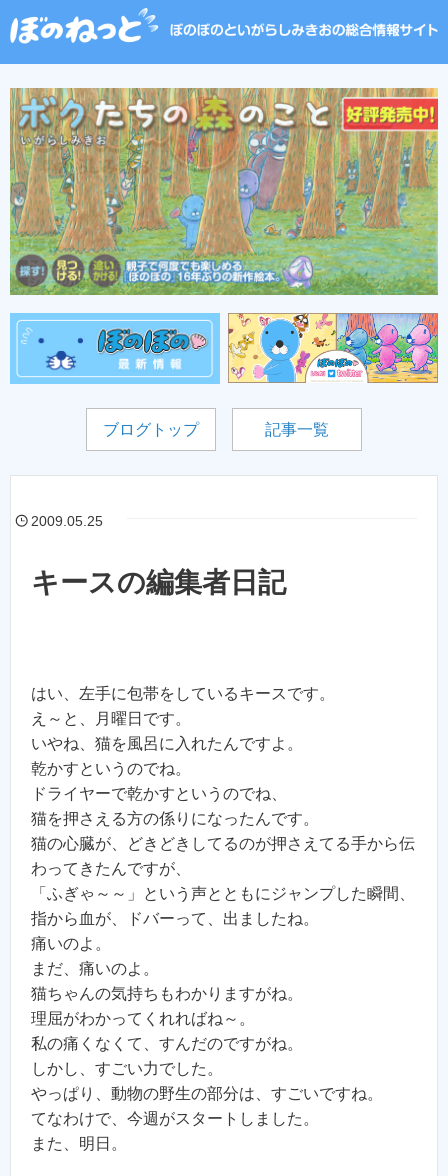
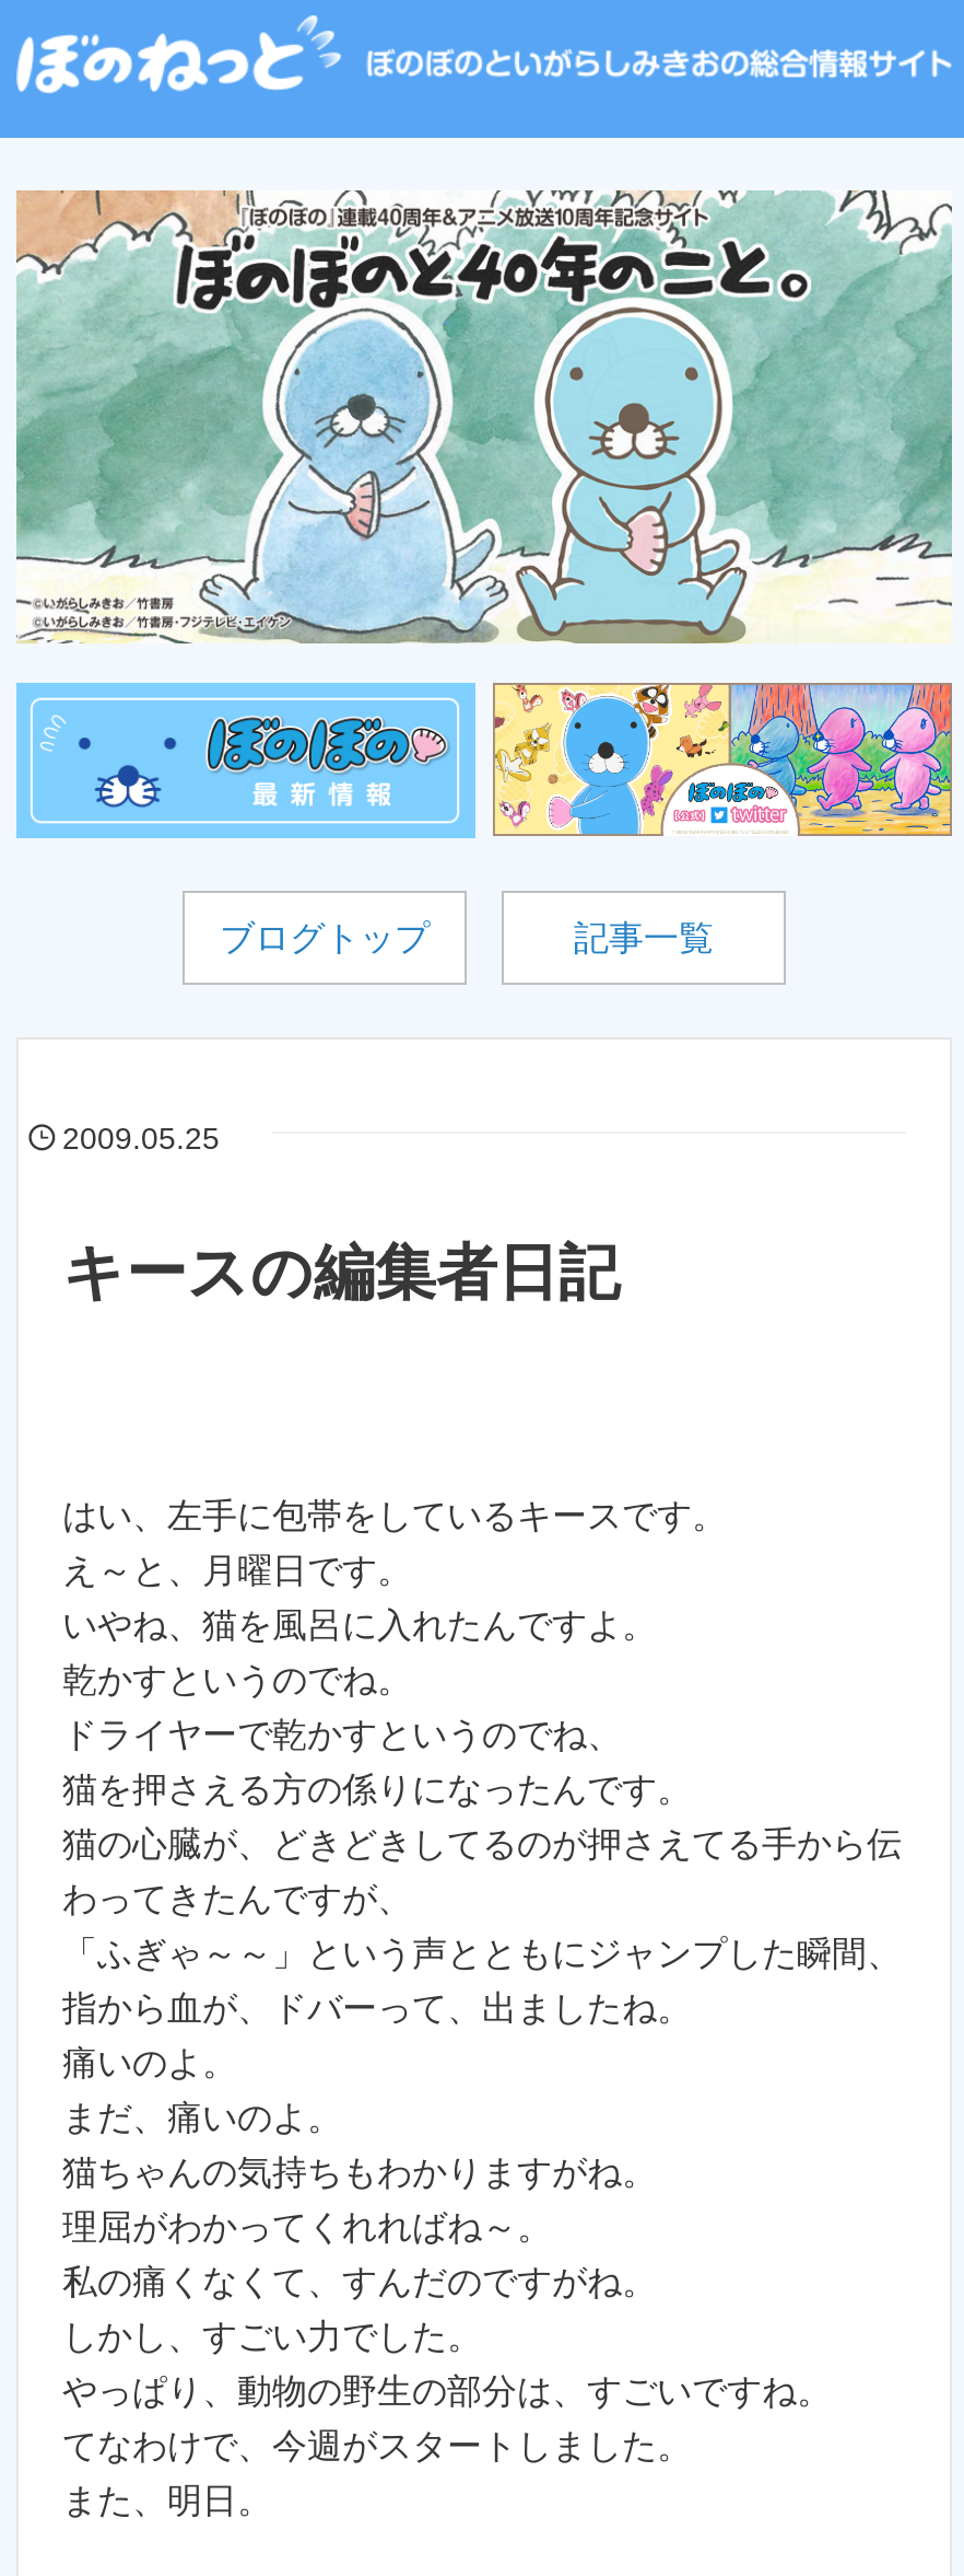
- [image]
+ [image]
